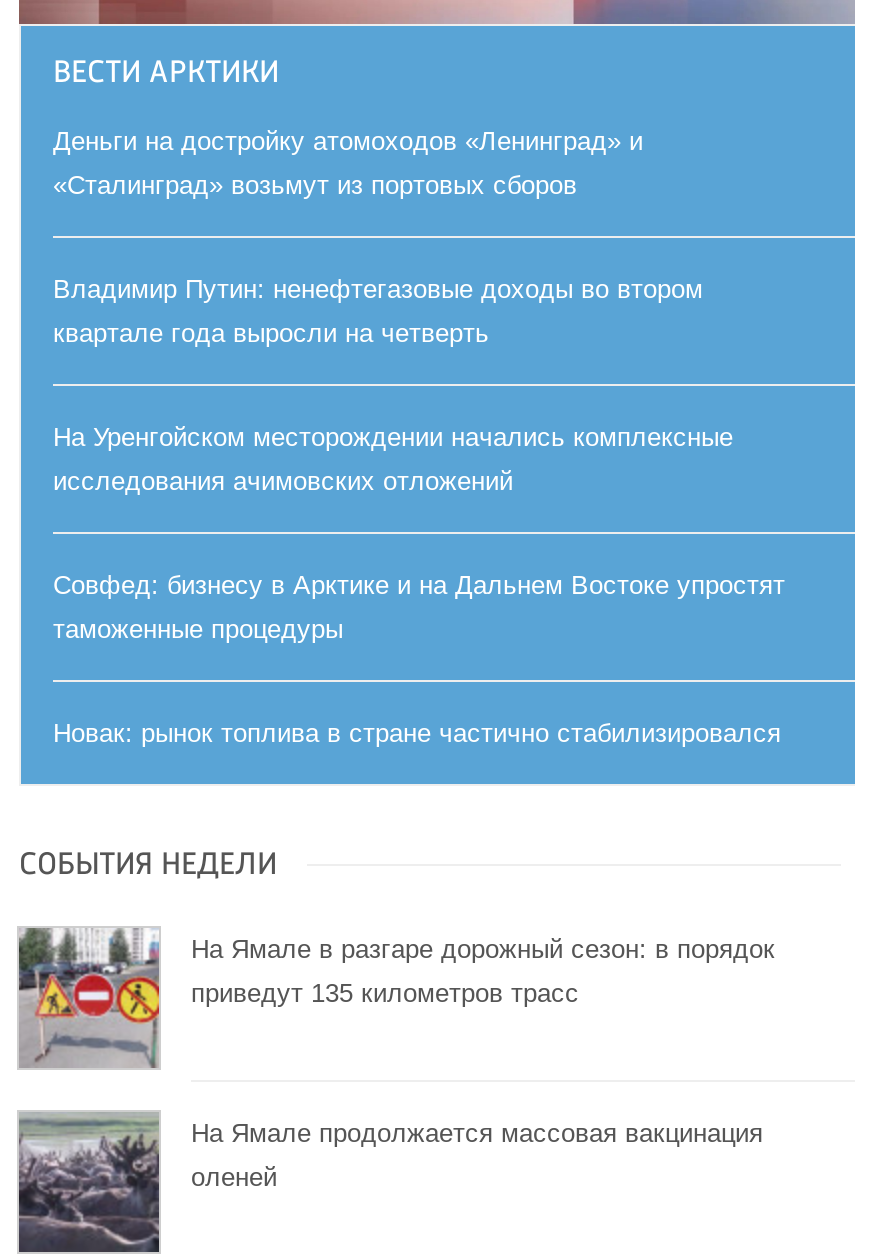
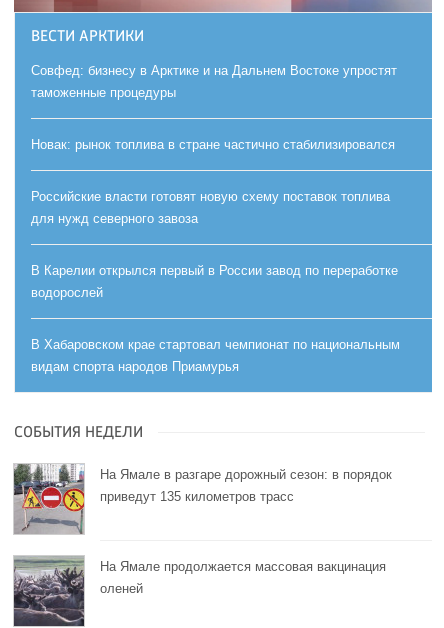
- Деньги на достройку атомоходов «Ленинград» и
- «Сталинград» возьмут из портовых сборов
- Владимир Путин: ненефтегазовые доходы во втором
- квартале года выросли на четверть
- На Уренгойском месторождении начались комплексные
- исследования ачимовских отложений

moved up: Совфед: бизнесу в Арктике и на Дальнем Востоке упростят | таможенные процедуры | Новак: рынок топлива в стране частично стабилизировался

+ Российские власти готовят новую схему поставок топлива
+ для нужд северного завоза
+ В Карелии открылся первый в России завод по переработке
+ водорослей
+ В Хабаровском крае стартовал чемпионат по национальным
+ видам спорта народов Приамурья
